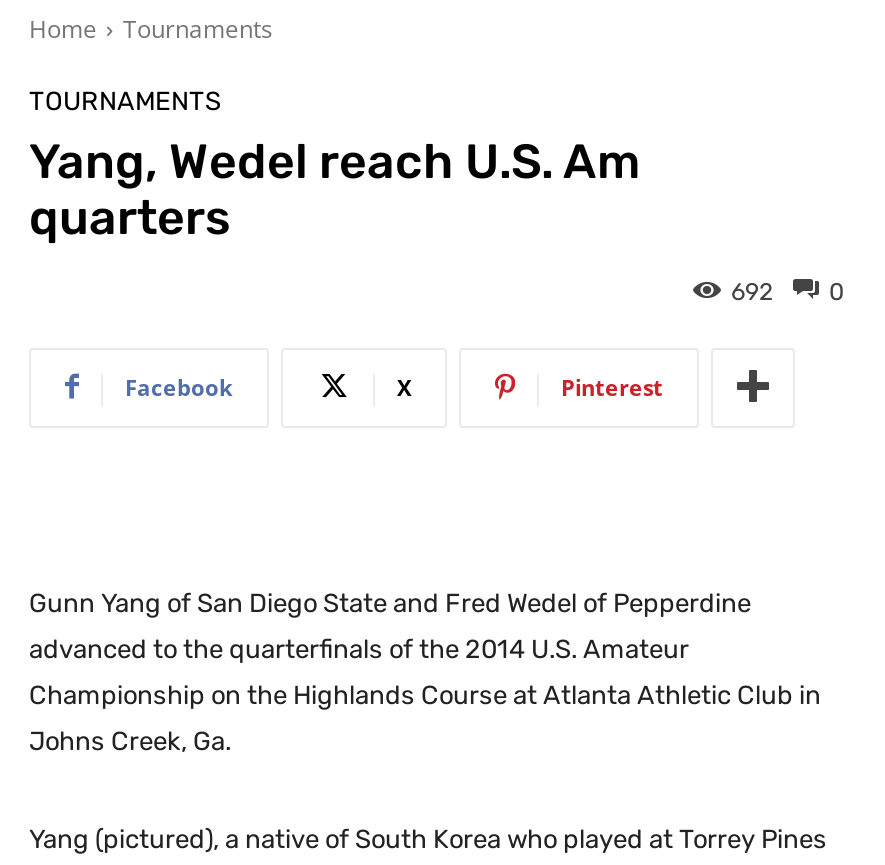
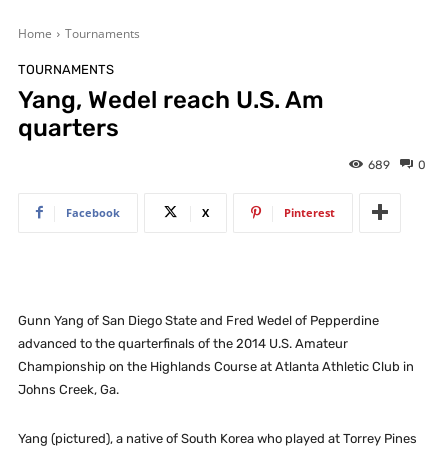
- 692 0
+ 689 0
